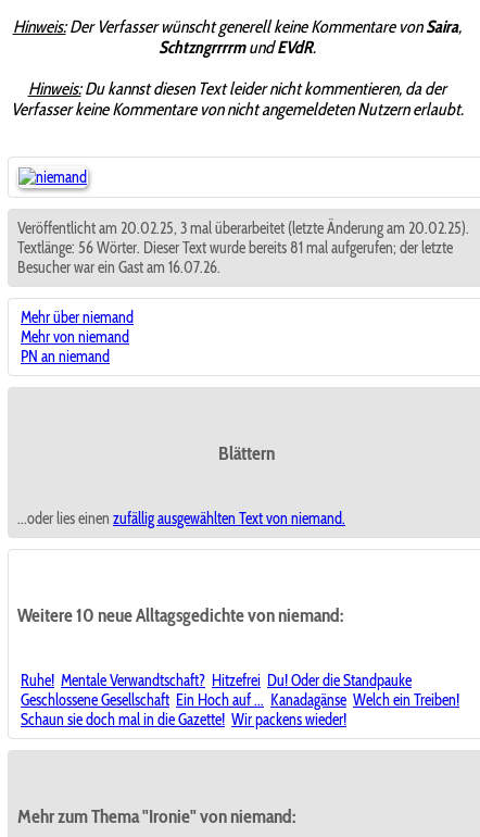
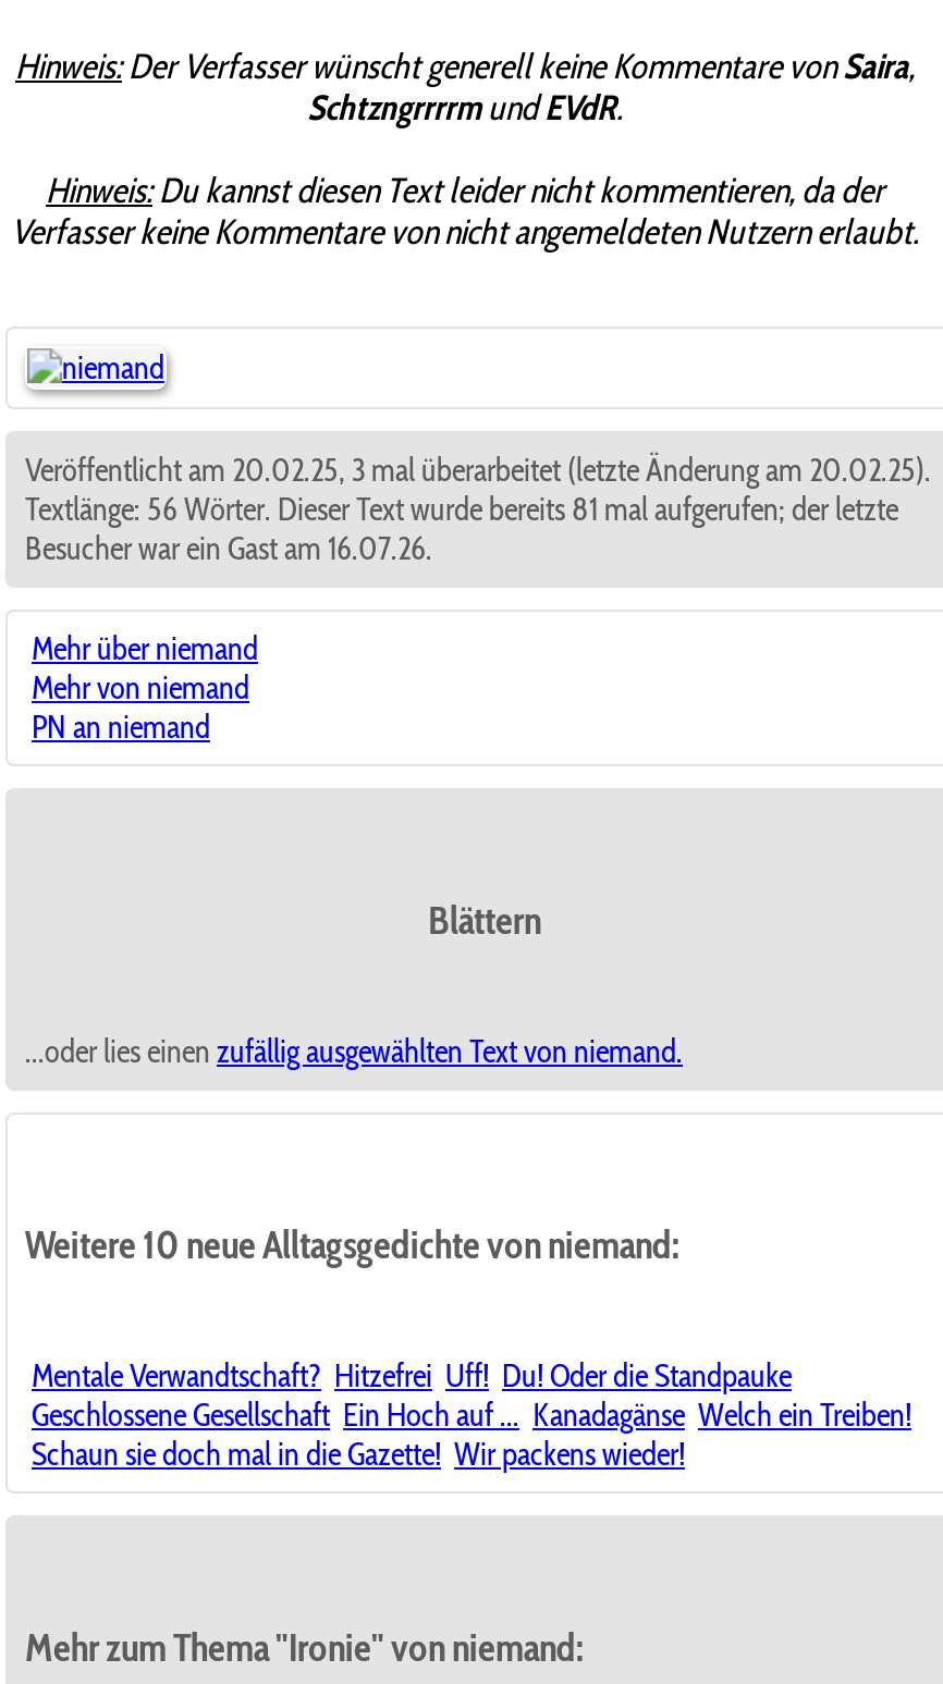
- Ruhe! Mentale Verwandtschaft? Hitzefrei Du! Oder die Standpauke
+ Mentale Verwandtschaft? Hitzefrei Uff! Du! Oder die Standpauke
